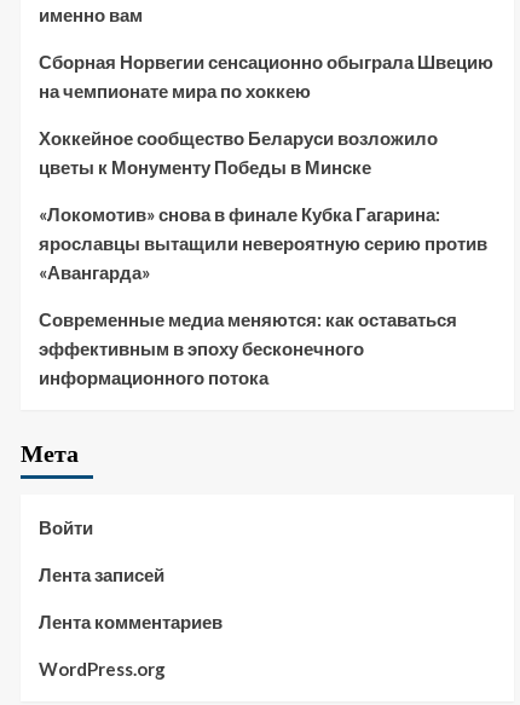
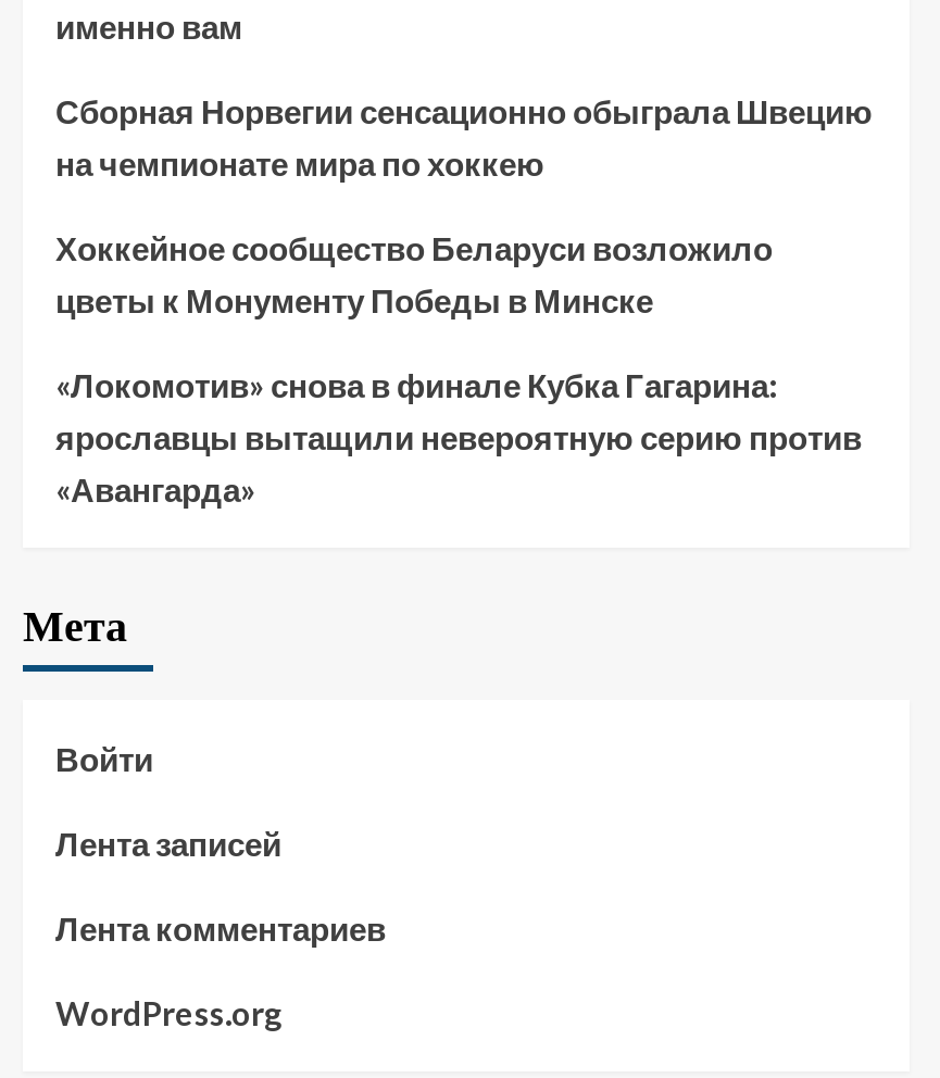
- Современные медиа меняются: как оставаться
- эффективным в эпоху бесконечного
- информационного потока
